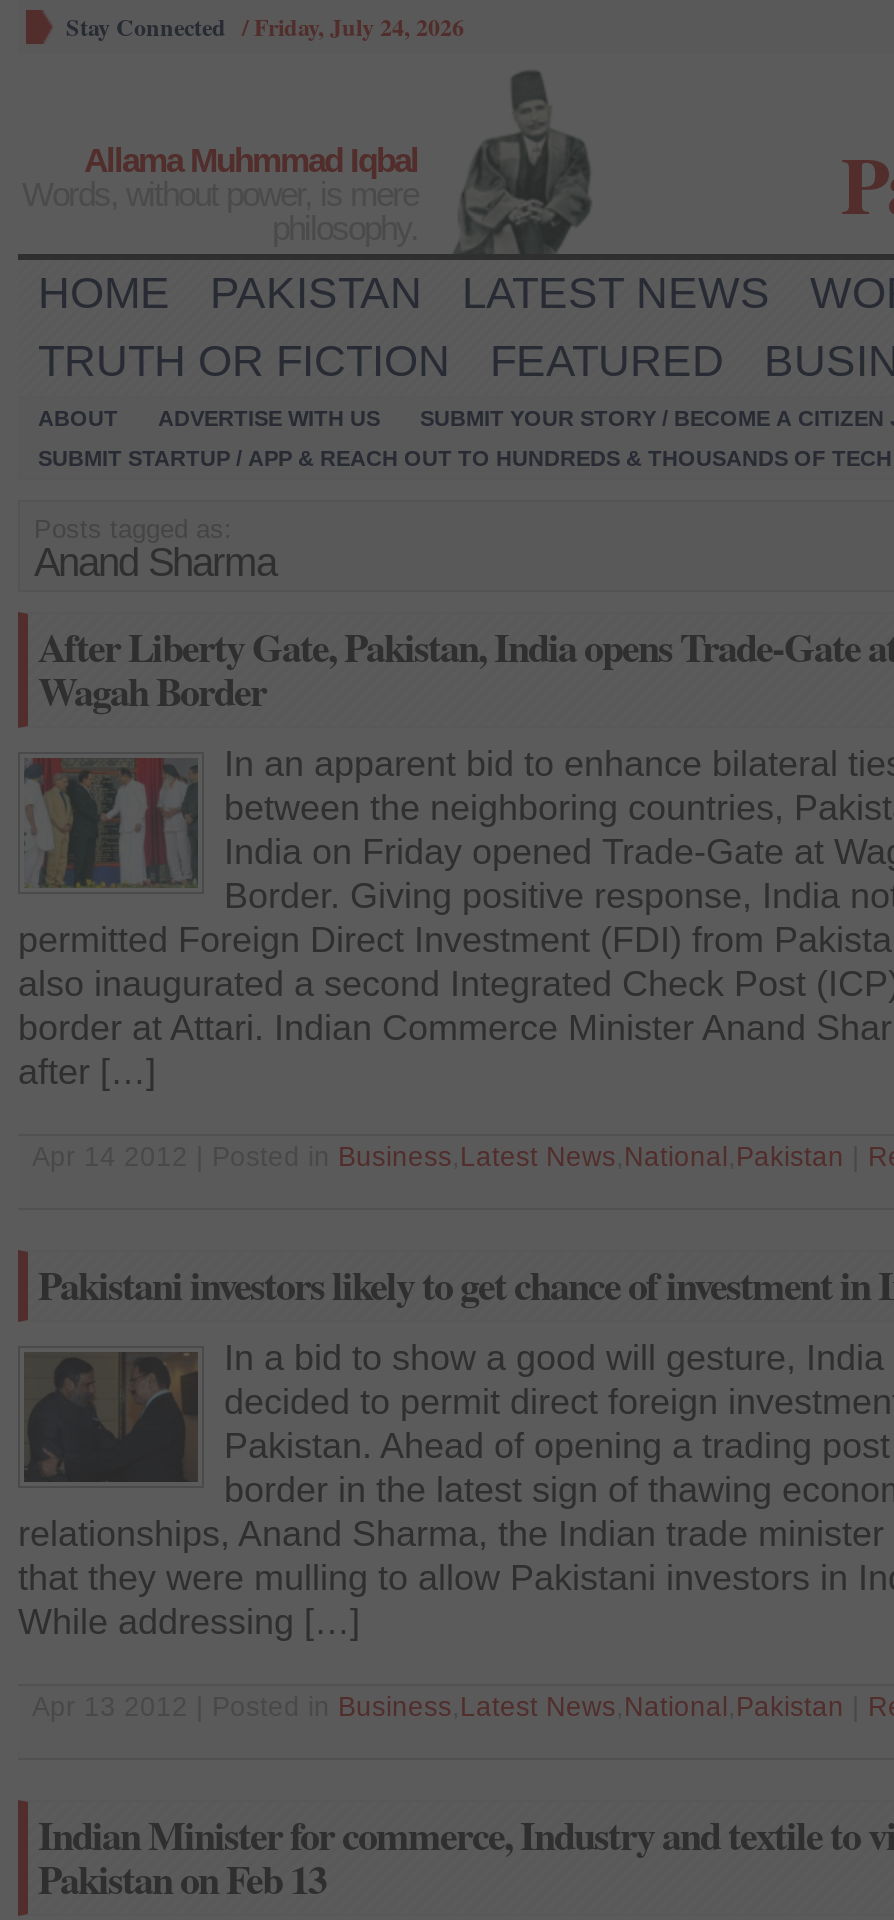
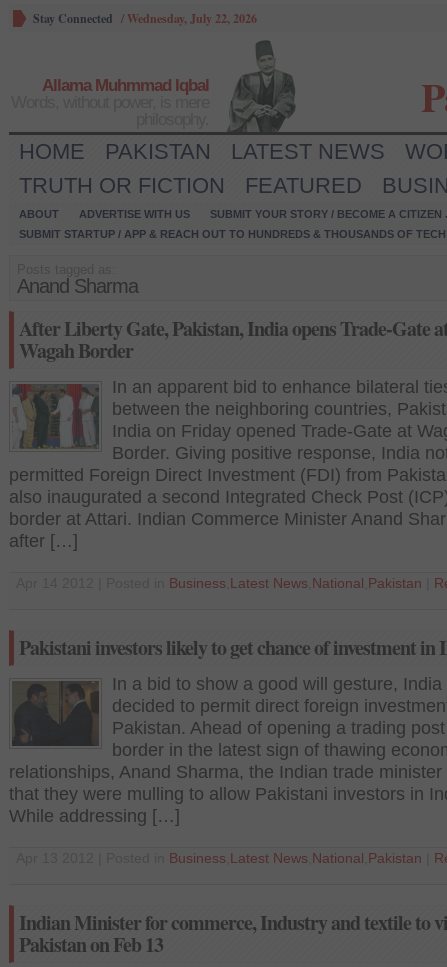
- Stay Connected / Friday, July 24, 2026
+ Stay Connected / Wednesday, July 22, 2026
